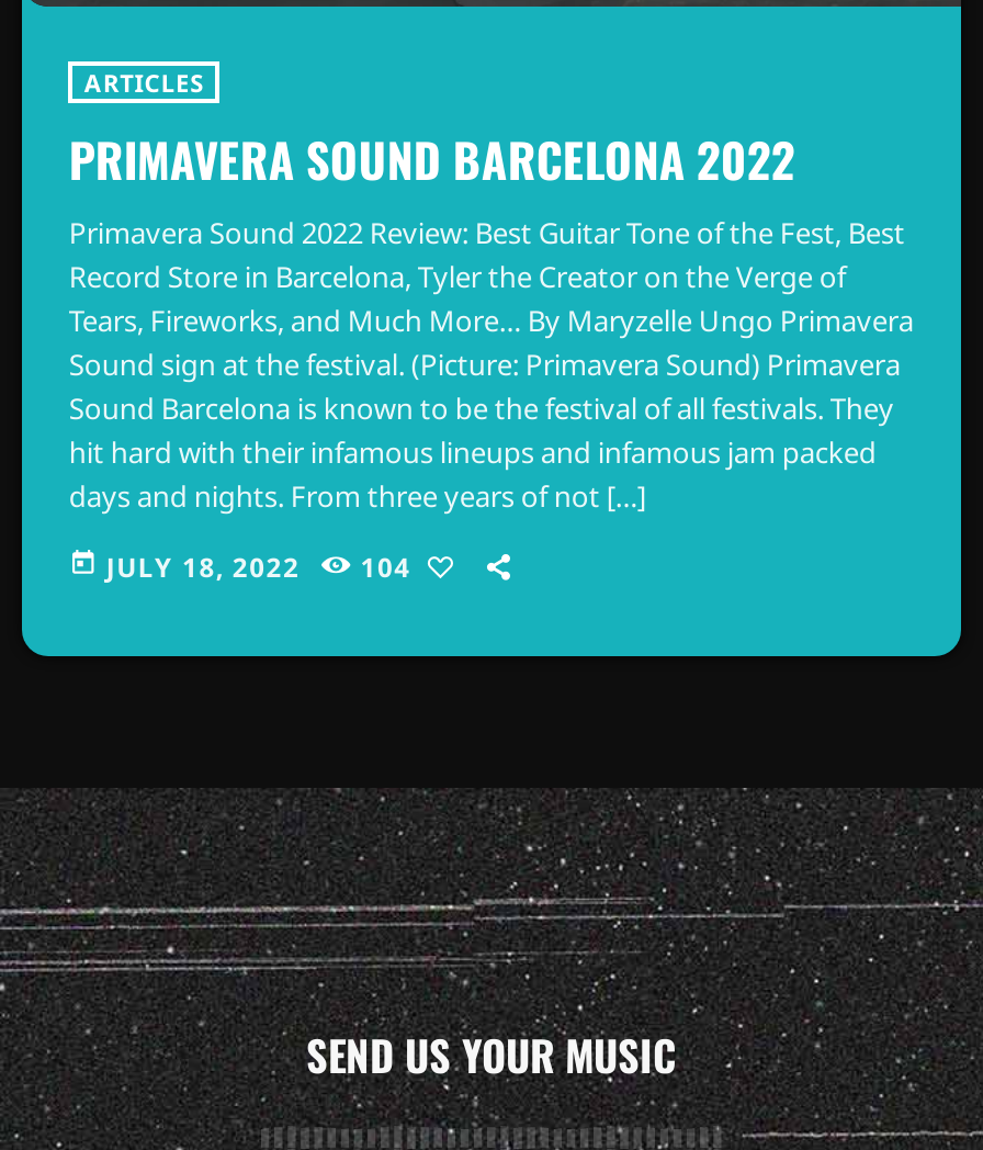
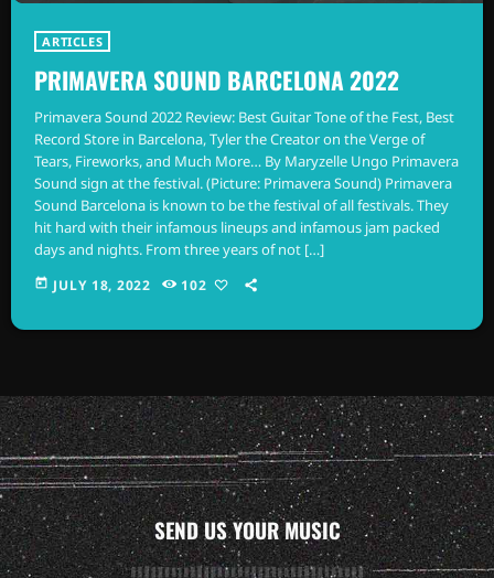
- 104
+ 102
